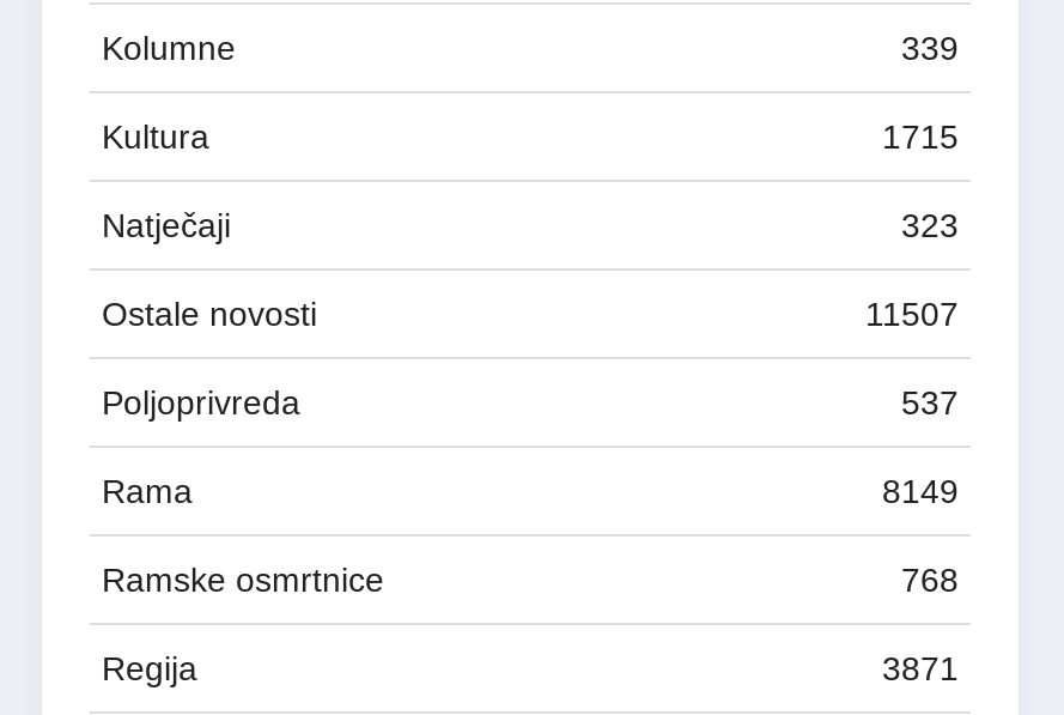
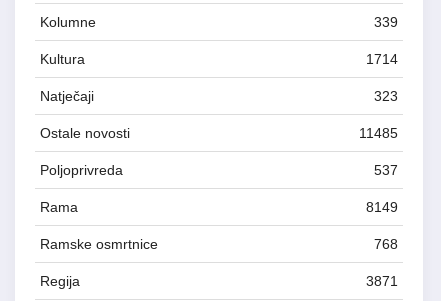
- 1715
+ 1714

- 11507
+ 11485
